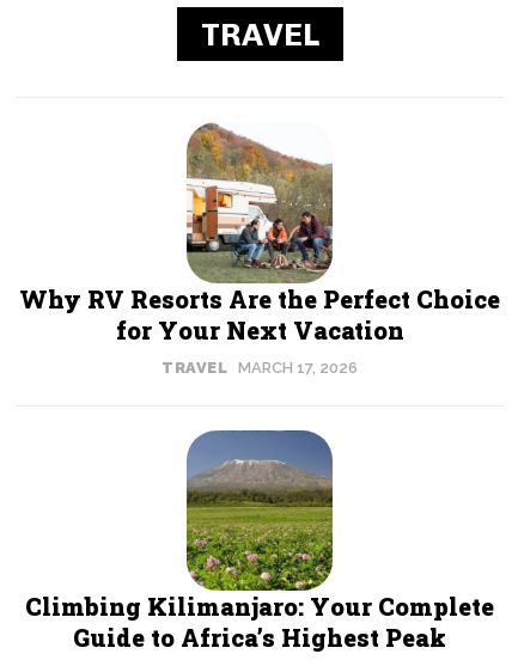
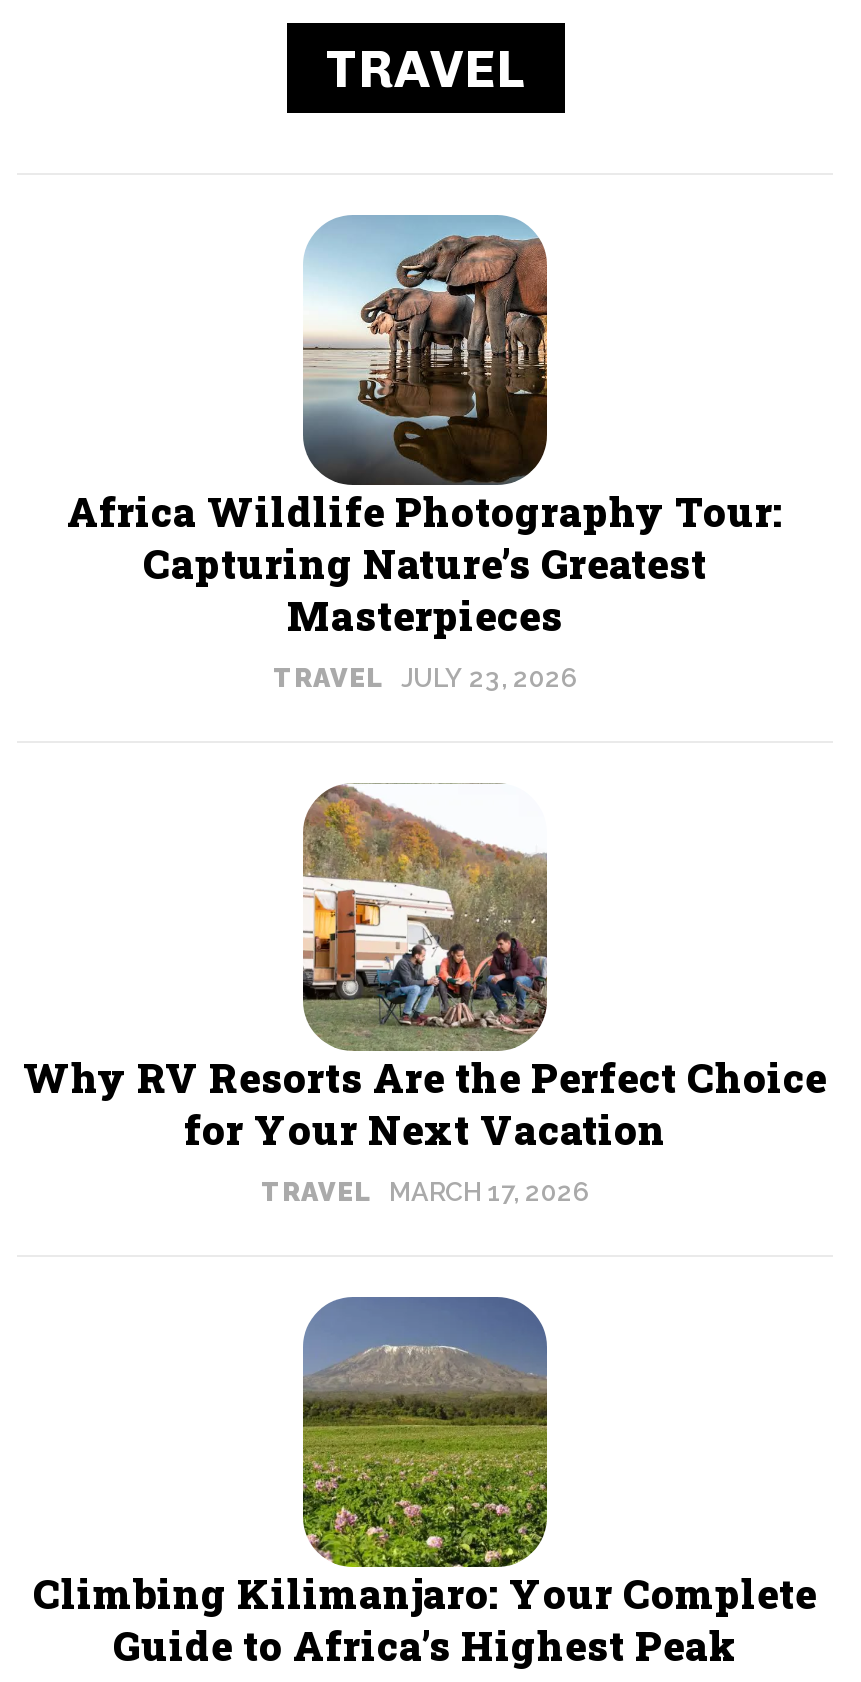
+ [image]
+ Africa Wildlife Photography Tour:
+ Capturing Nature’s Greatest
+ Masterpieces
+ TRAVEL JULY 23, 2026
